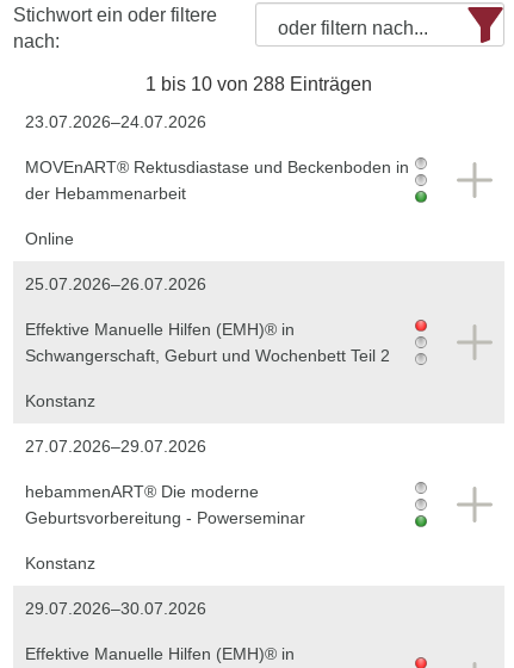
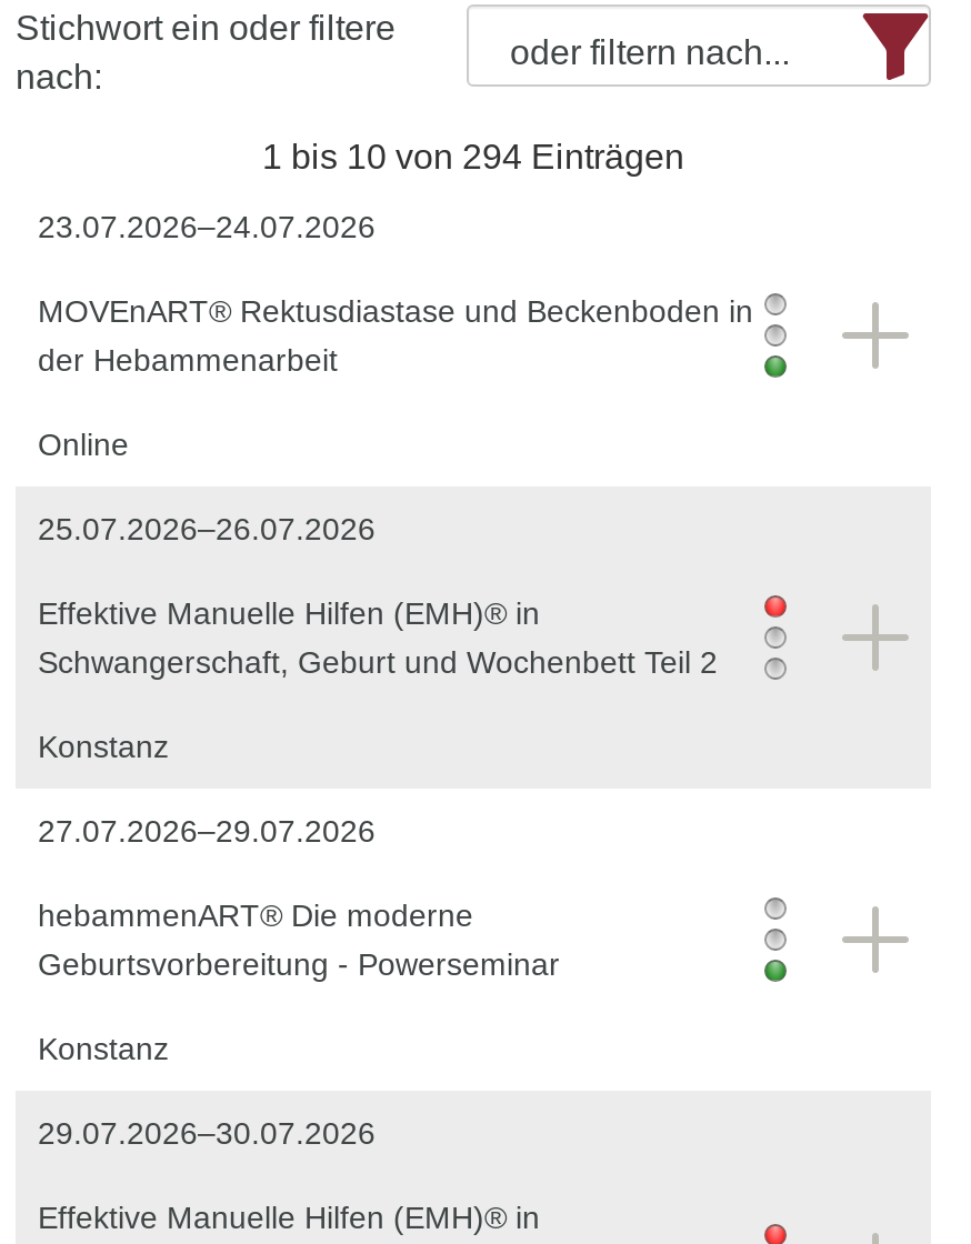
- 1 bis 10 von 288 Einträgen
+ 1 bis 10 von 294 Einträgen
